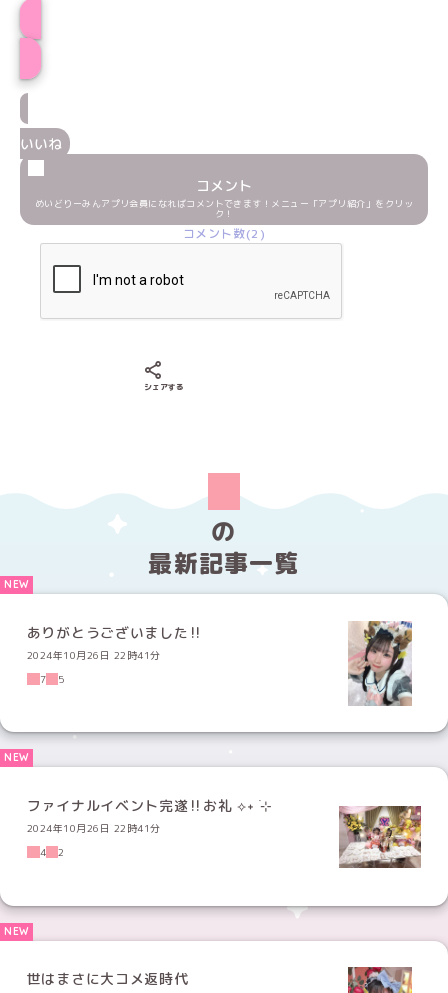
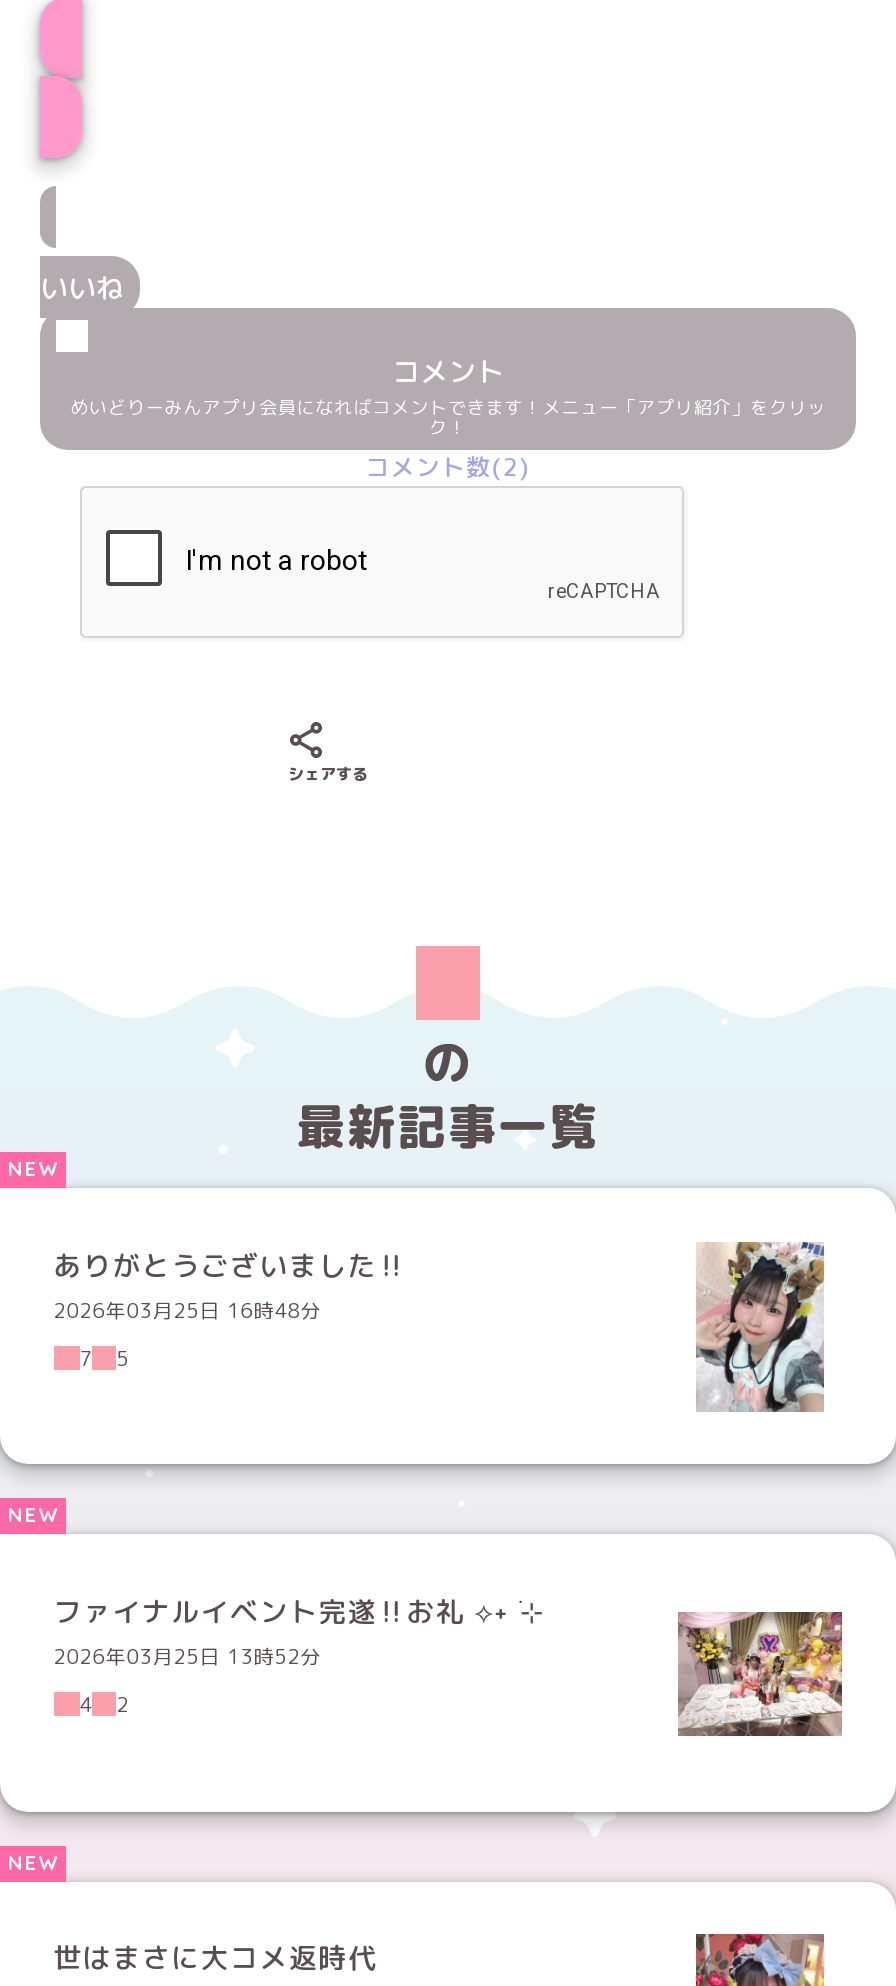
- 2024年10月26日 22時41分
+ 2026年03月25日 16時48分

- 2024年10月26日 22時41分
+ 2026年03月25日 13時52分
